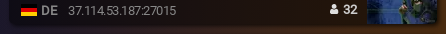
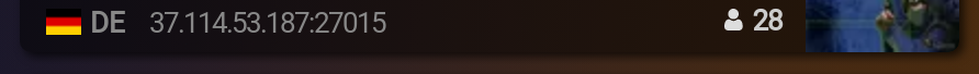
- 32
+ 28
